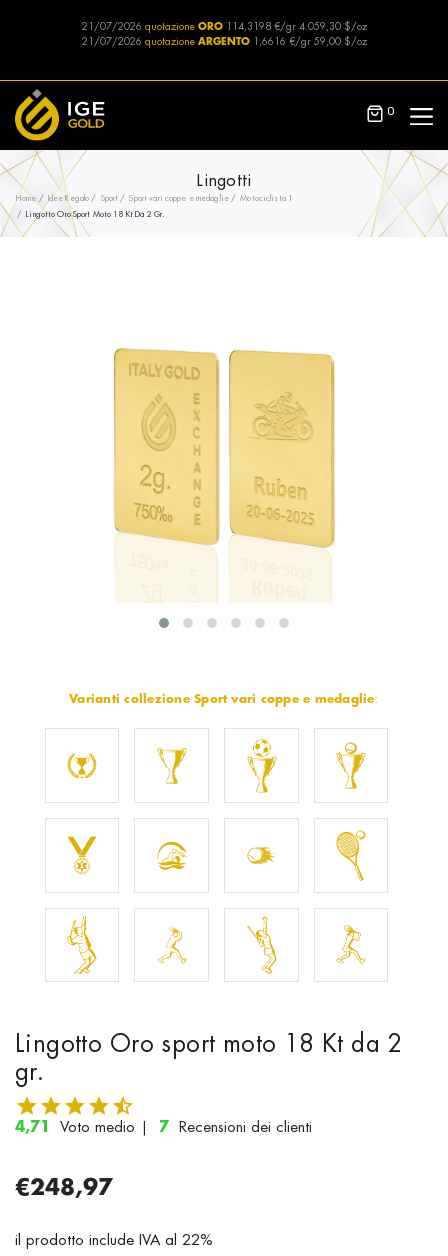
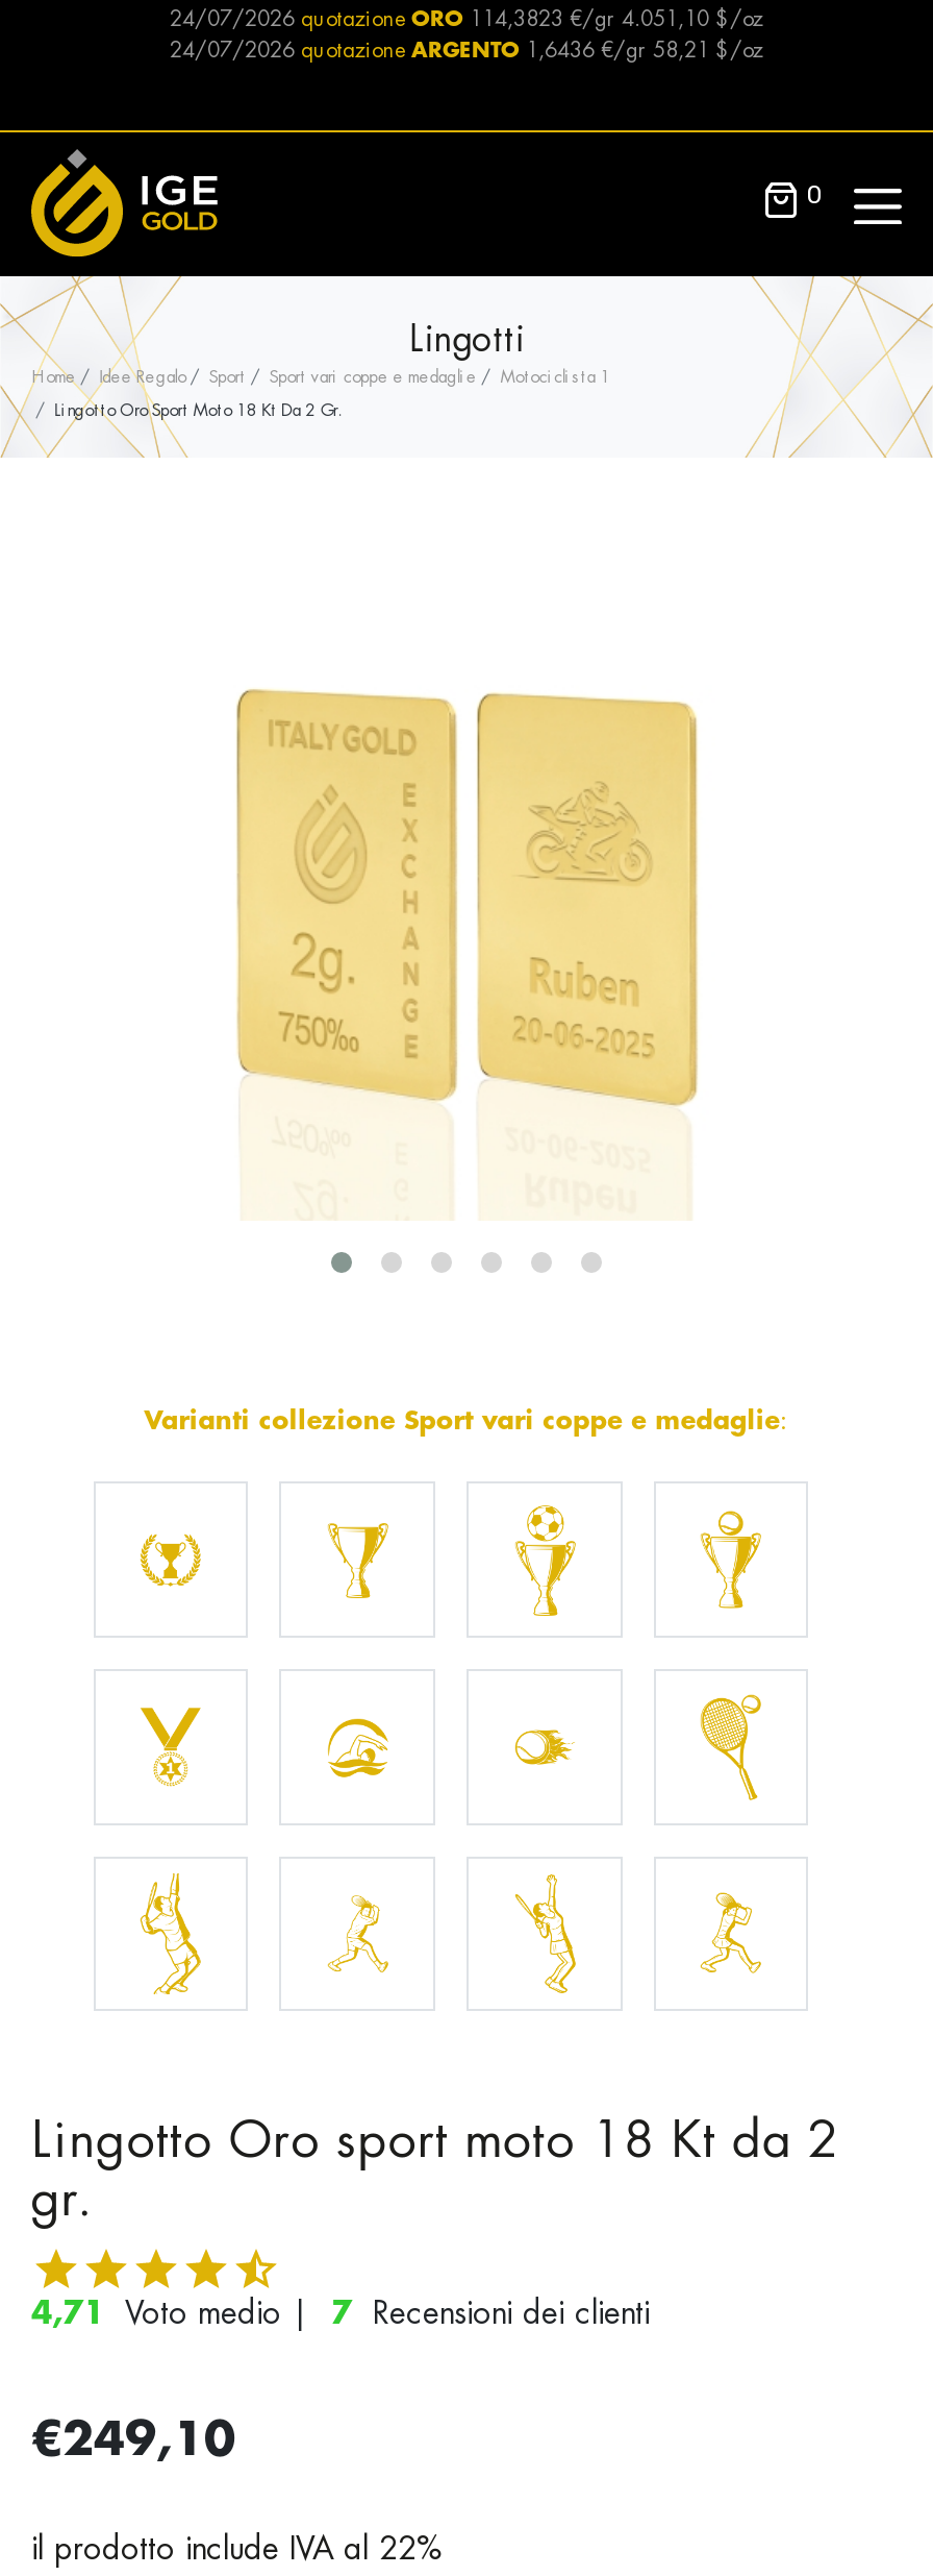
- 21/07/2026 quotazione ORO 114,3198 €/gr 4.059,30 $/oz
+ 24/07/2026 quotazione ORO 114,3823 €/gr 4.051,10 $/oz

- 21/07/2026 quotazione ARGENTO 1,6616 €/gr 59,00 $/oz
+ 24/07/2026 quotazione ARGENTO 1,6436 €/gr 58,21 $/oz

- €248,97
+ €249,10
